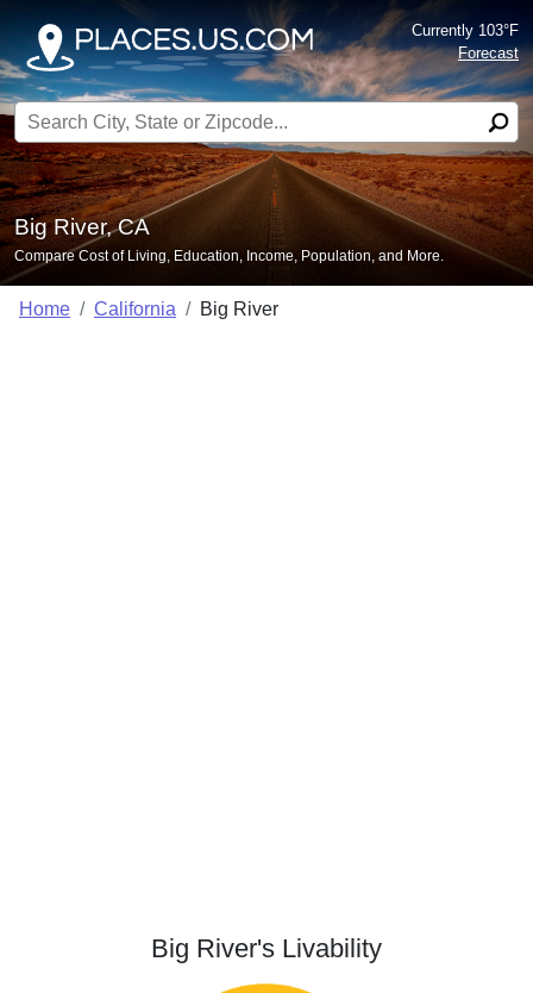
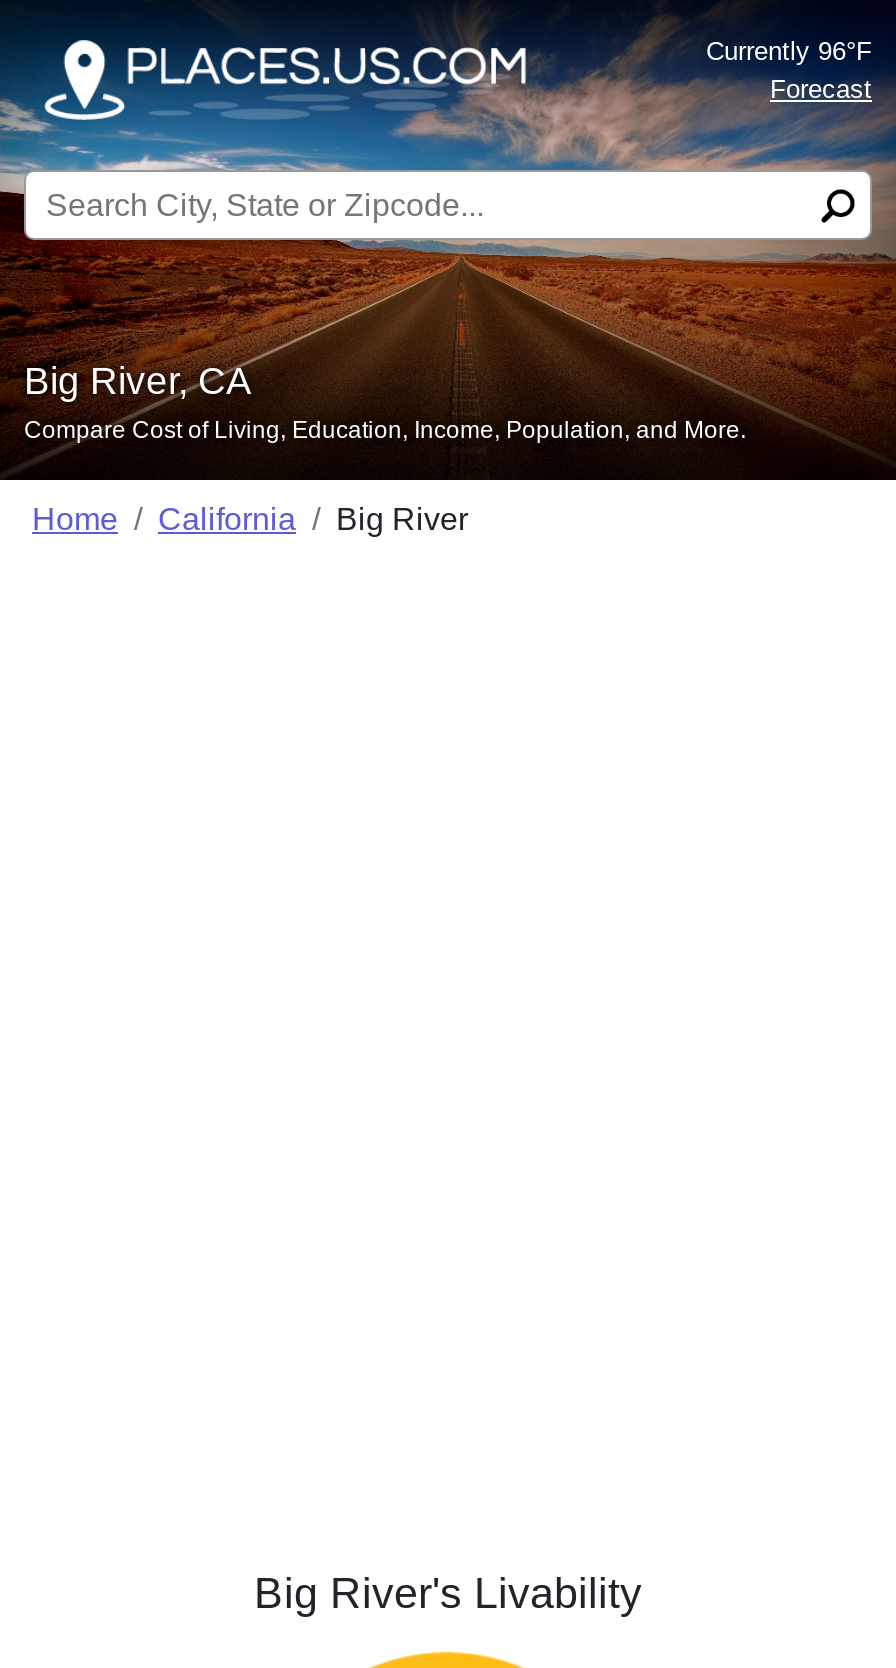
- Currently 103°F
+ Currently 96°F
